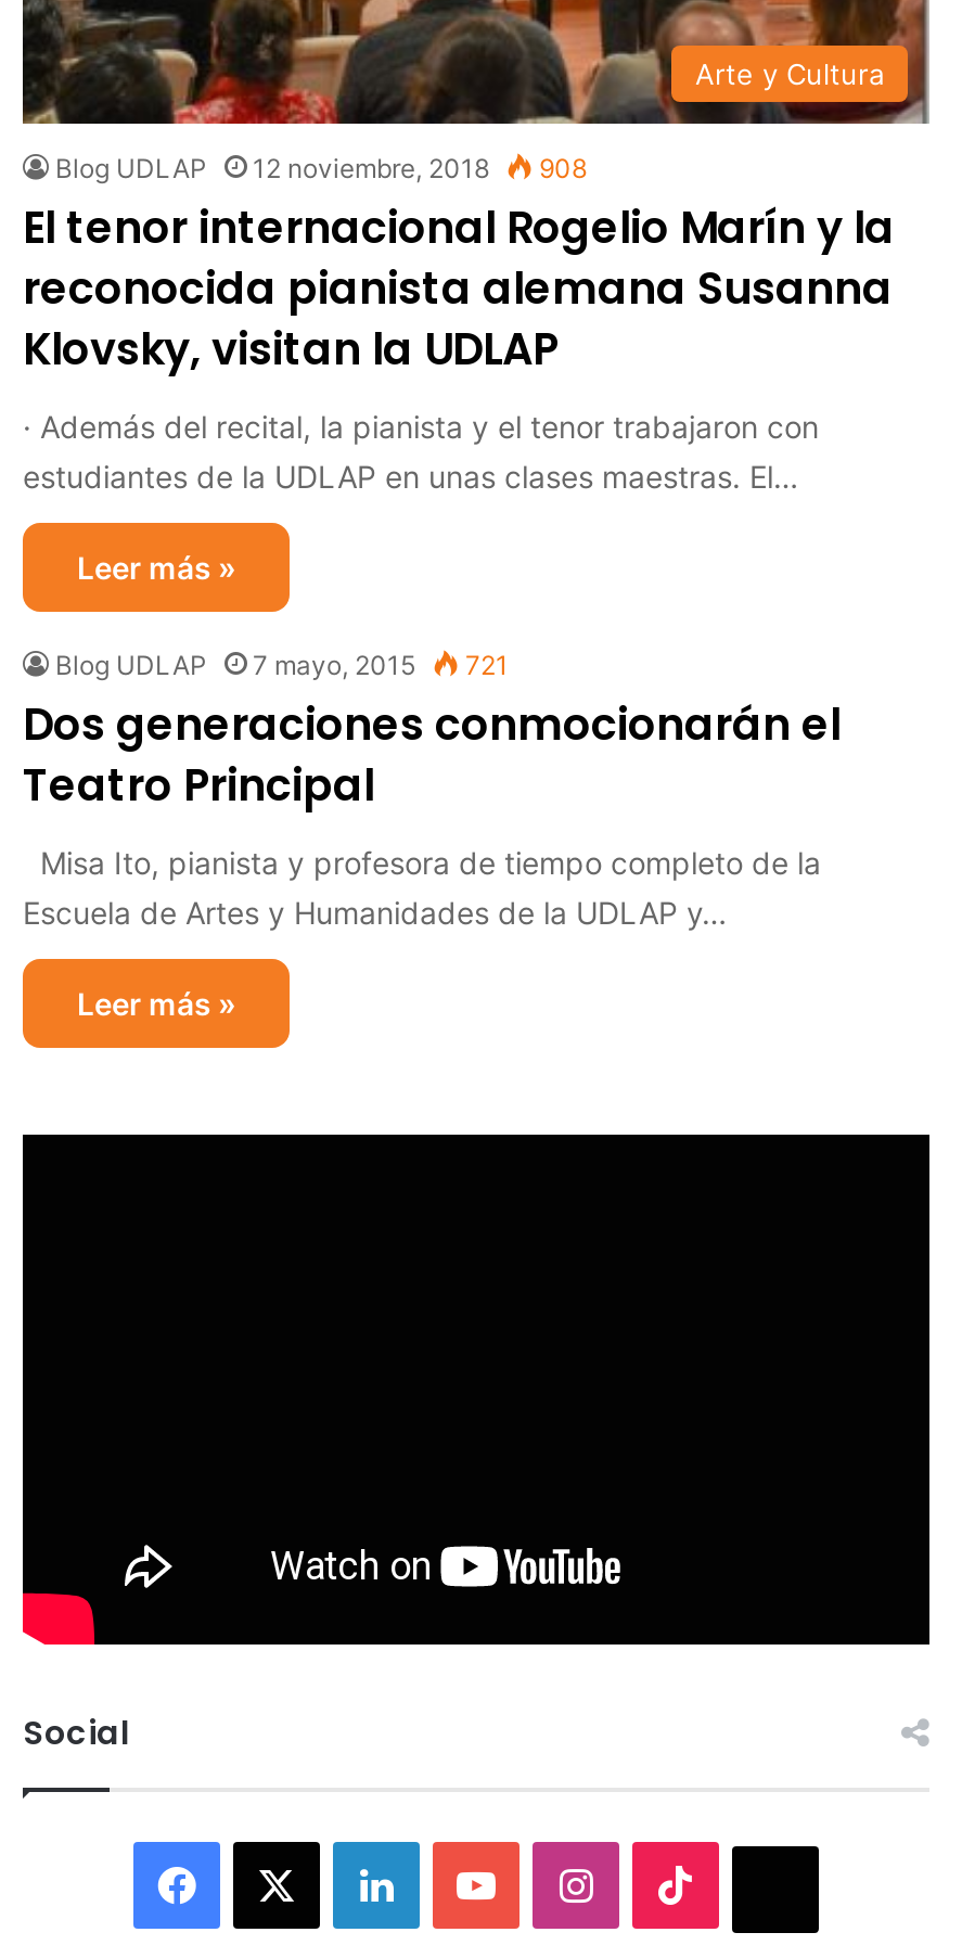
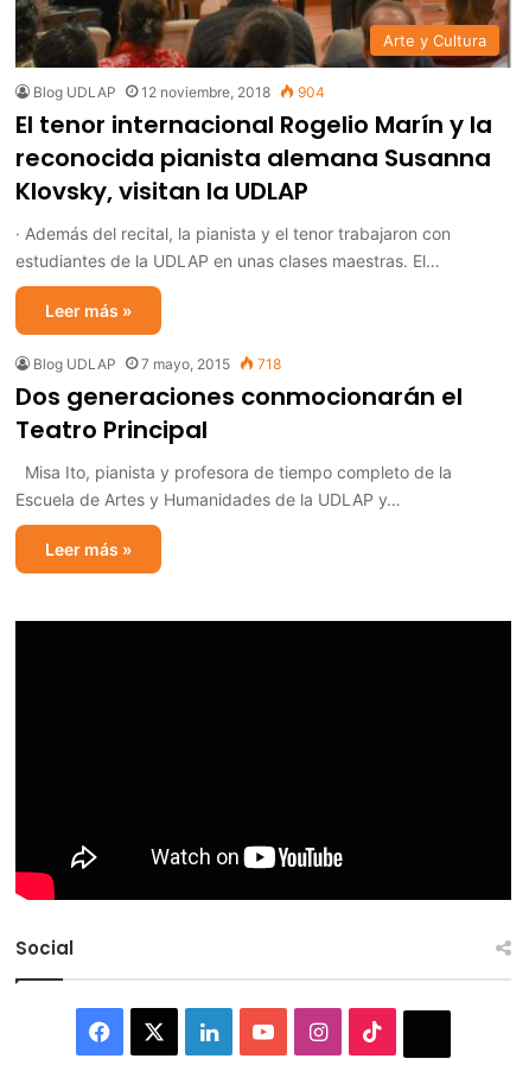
- Blog UDLAP 12 noviembre, 2018 908
+ Blog UDLAP 12 noviembre, 2018 904

- Blog UDLAP 7 mayo, 2015 721
+ Blog UDLAP 7 mayo, 2015 718
